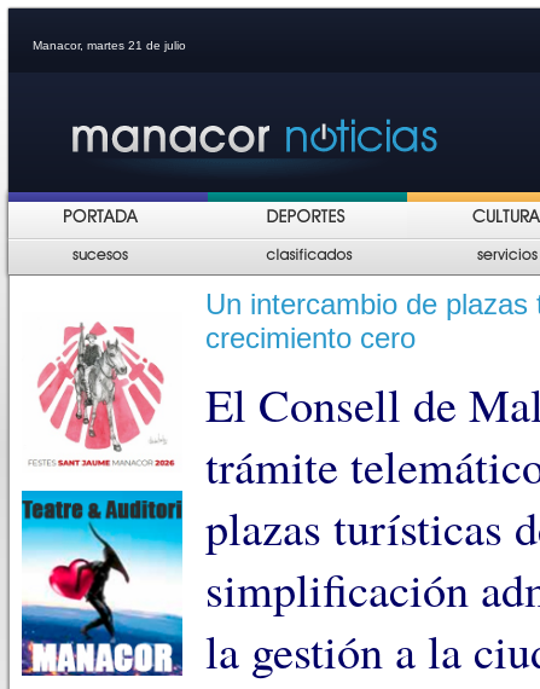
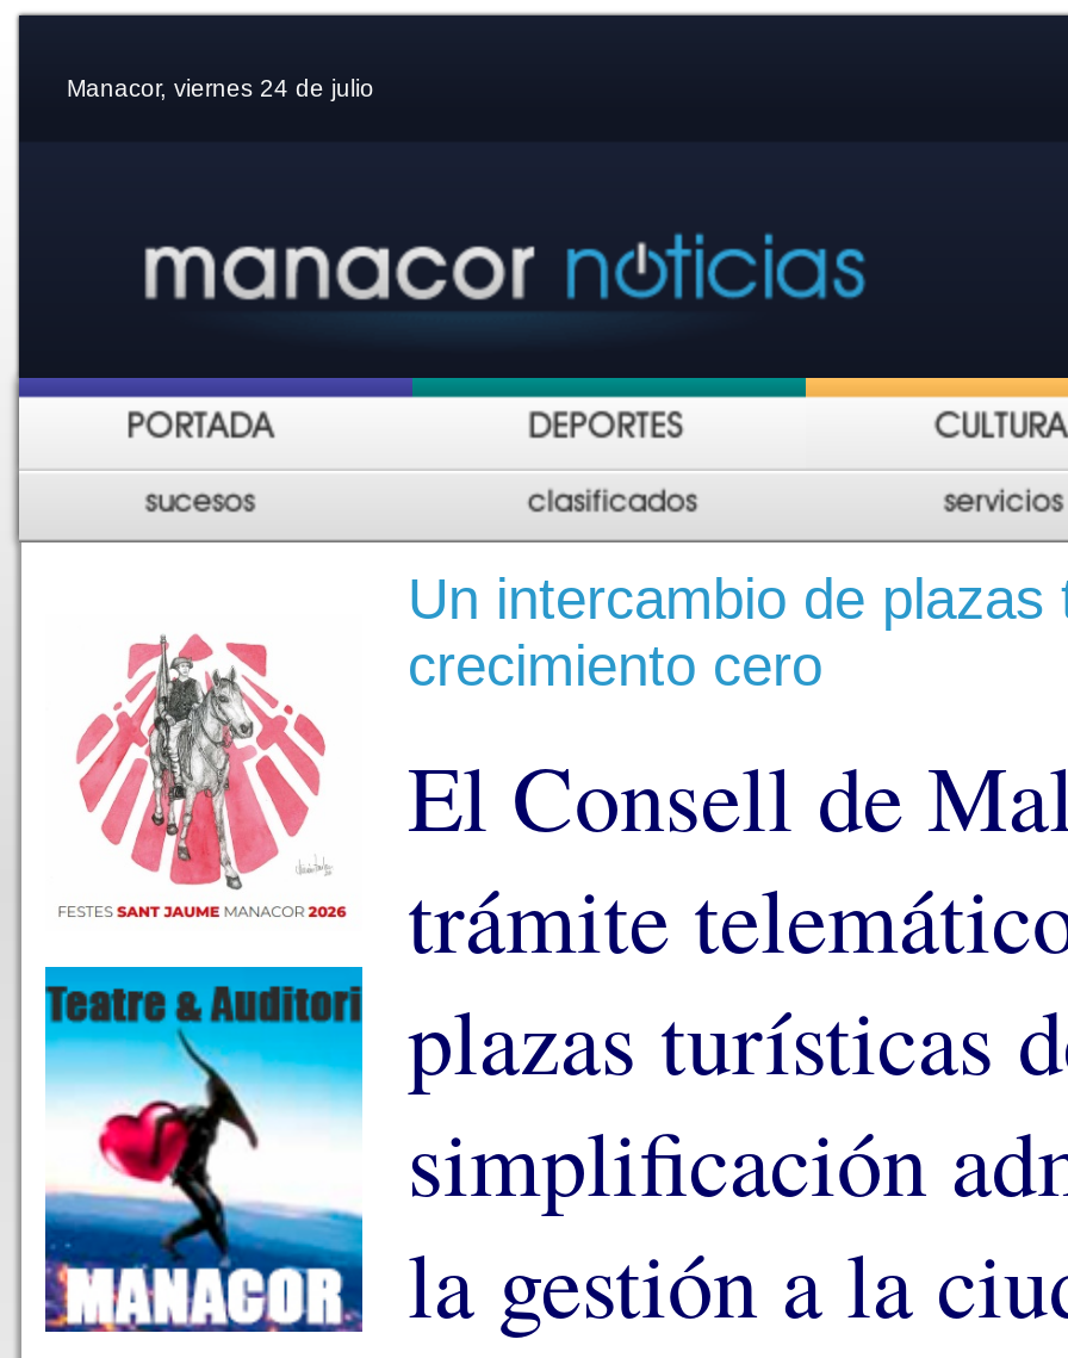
- Manacor, martes 21 de julio
+ Manacor, viernes 24 de julio
